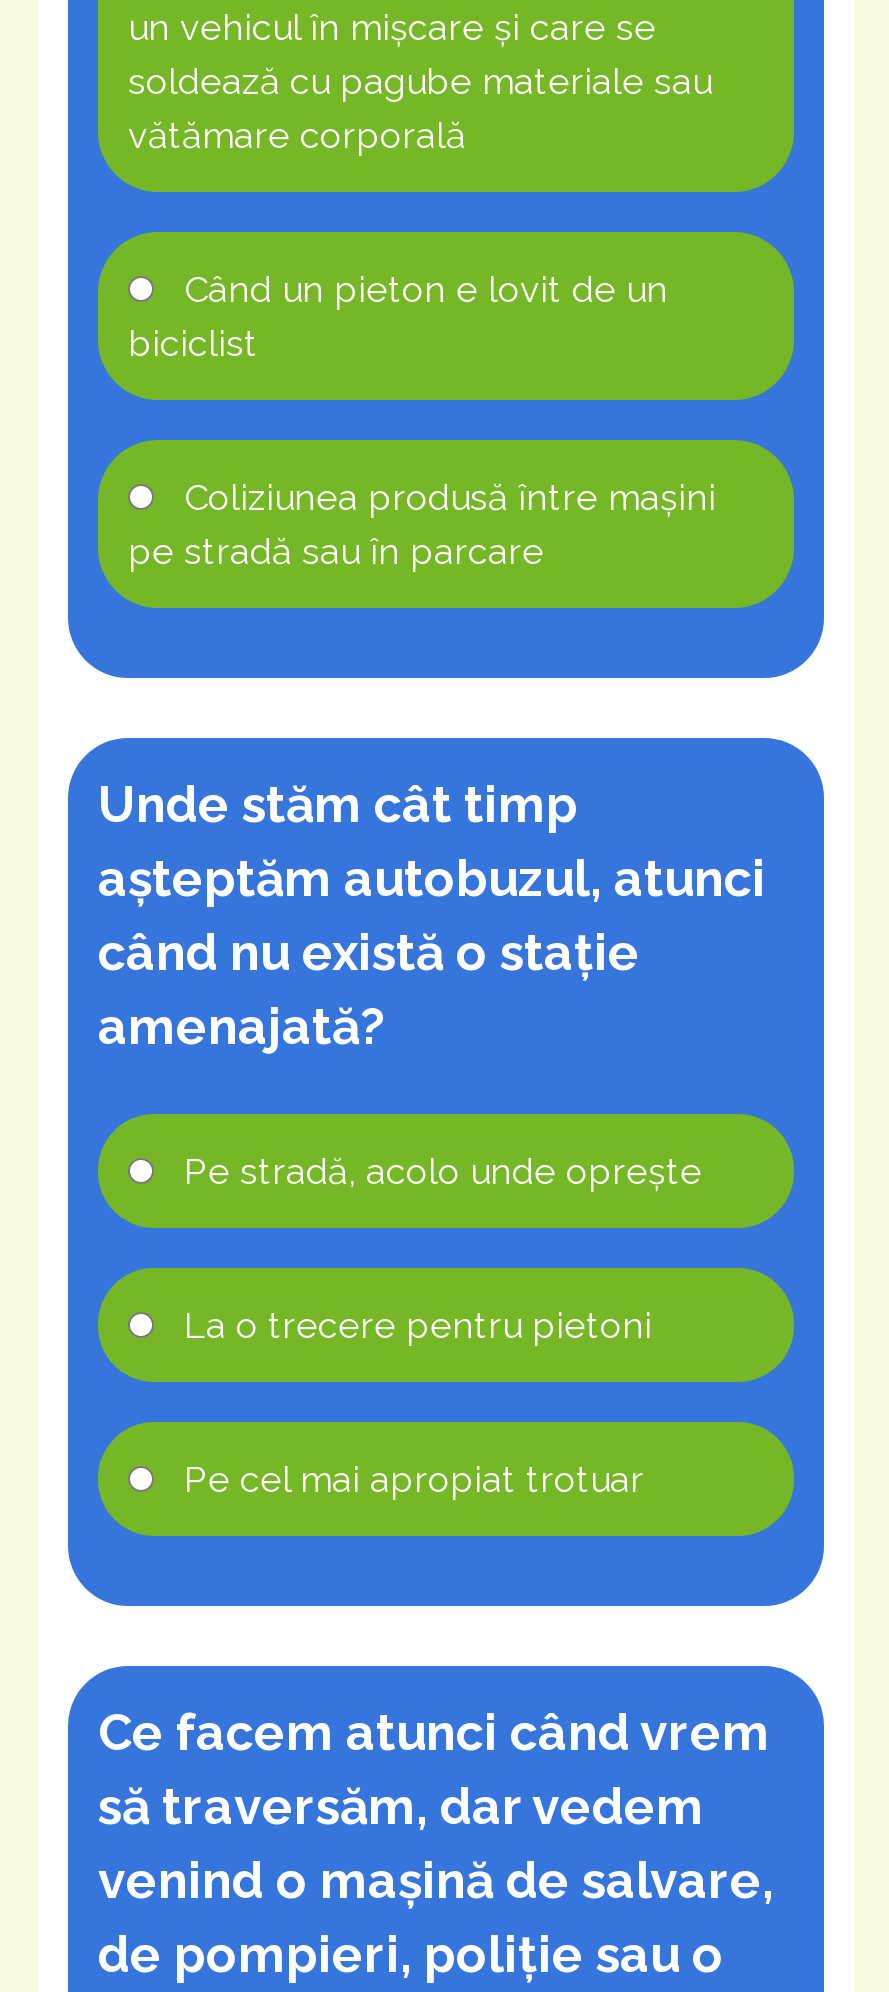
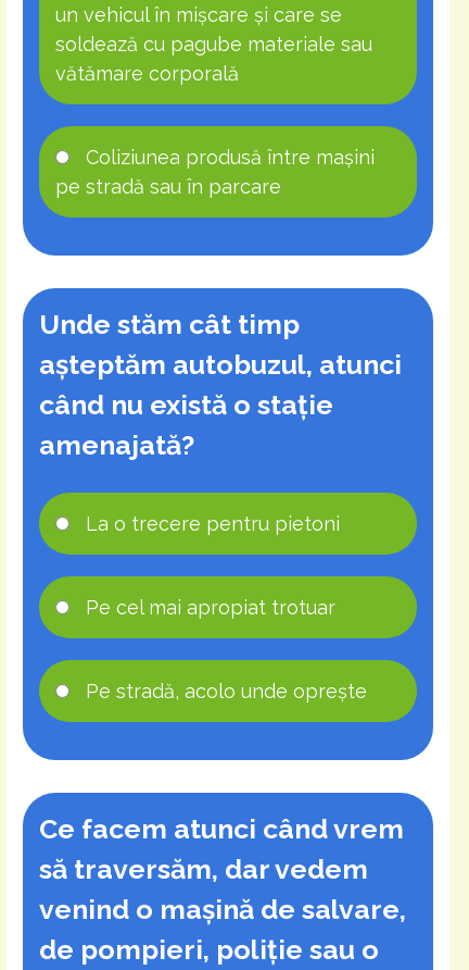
- Când un pieton e lovit de un
- biciclist

moved down: Pe stradă, acolo unde oprește

moved up: La o trecere pentru pietoni | Pe cel mai apropiat trotuar
